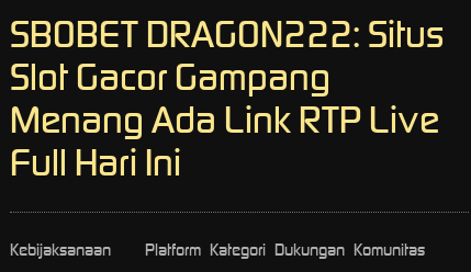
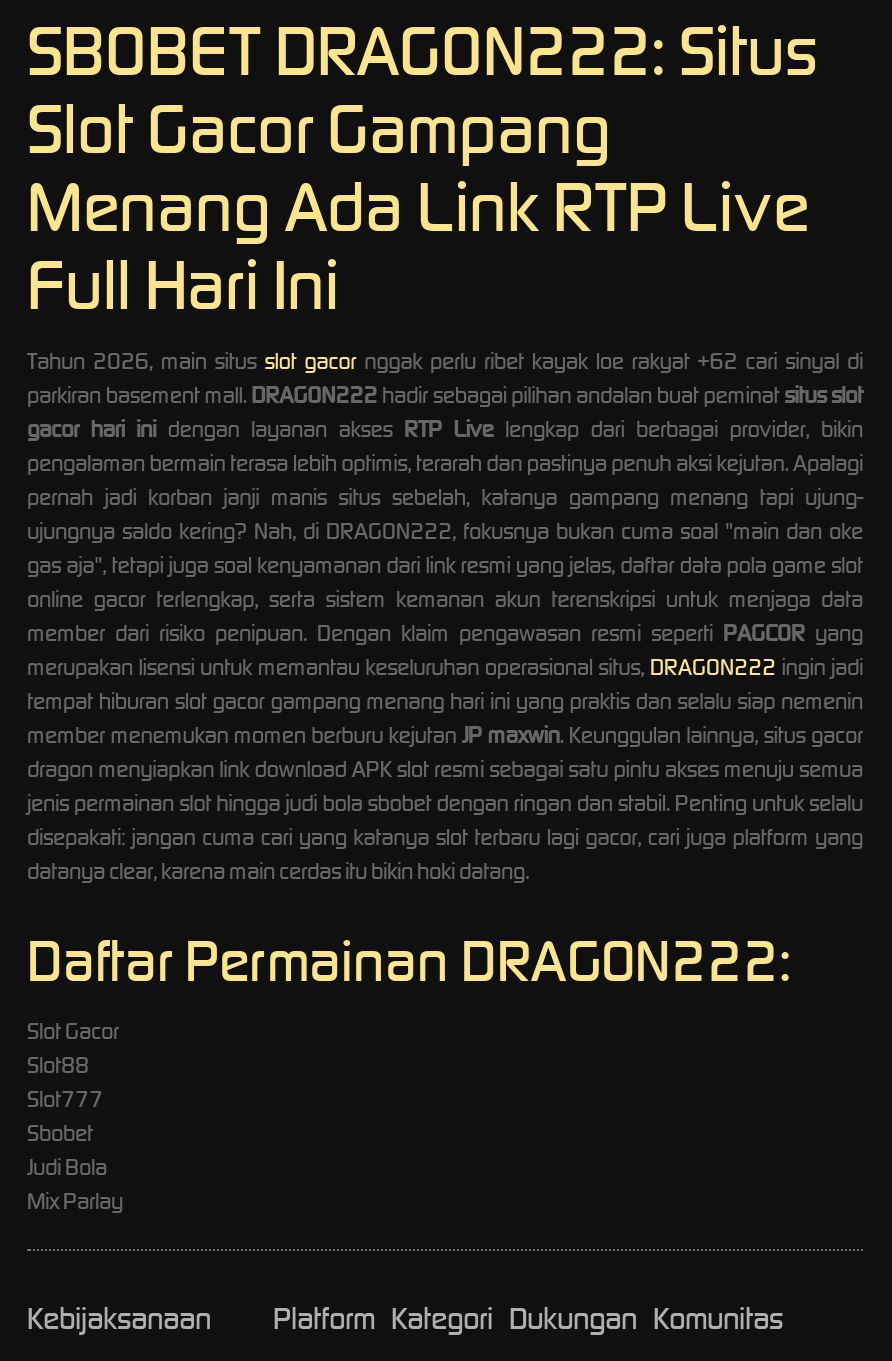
+ Tahun 2026, main situs slot gacor nggak perlu ribet kayak loe rakyat +62 cari sinyal di
+ parkiran basement mall. DRAGON222 hadir sebagai pilihan andalan buat peminat situs slot
+ gacor hari ini dengan layanan akses RTP Live lengkap dari berbagai provider, bikin
+ pengalaman bermain terasa lebih optimis, terarah dan pastinya penuh aksi kejutan. Apalagi
+ pernah jadi korban janji manis situs sebelah, katanya gampang menang tapi ujung-
+ ujungnya saldo kering? Nah, di DRAGON222, fokusnya bukan cuma soal "main dan oke
+ gas aja", tetapi juga soal kenyamanan dari link resmi yang jelas, daftar data pola game slot
+ online gacor terlengkap, serta sistem kemanan akun terenskripsi untuk menjaga data
+ member dari risiko penipuan. Dengan klaim pengawasan resmi seperti PAGCOR yang
+ merupakan lisensi untuk memantau keseluruhan operasional situs, DRAGON222 ingin jadi
+ tempat hiburan slot gacor gampang menang hari ini yang praktis dan selalu siap nemenin
+ member menemukan momen berburu kejutan JP maxwin. Keunggulan lainnya, situs gacor
+ dragon menyiapkan link download APK slot resmi sebagai satu pintu akses menuju semua
+ jenis permainan slot hingga judi bola sbobet dengan ringan dan stabil. Penting untuk selalu
+ disepakati: jangan cuma cari yang katanya slot terbaru lagi gacor, cari juga platform yang
+ datanya clear, karena main cerdas itu bikin hoki datang.
+ Daftar Permainan DRAGON222:
+ Slot Gacor
+ Slot88
+ Slot777
+ Sbobet
+ Judi Bola
+ Mix Parlay
